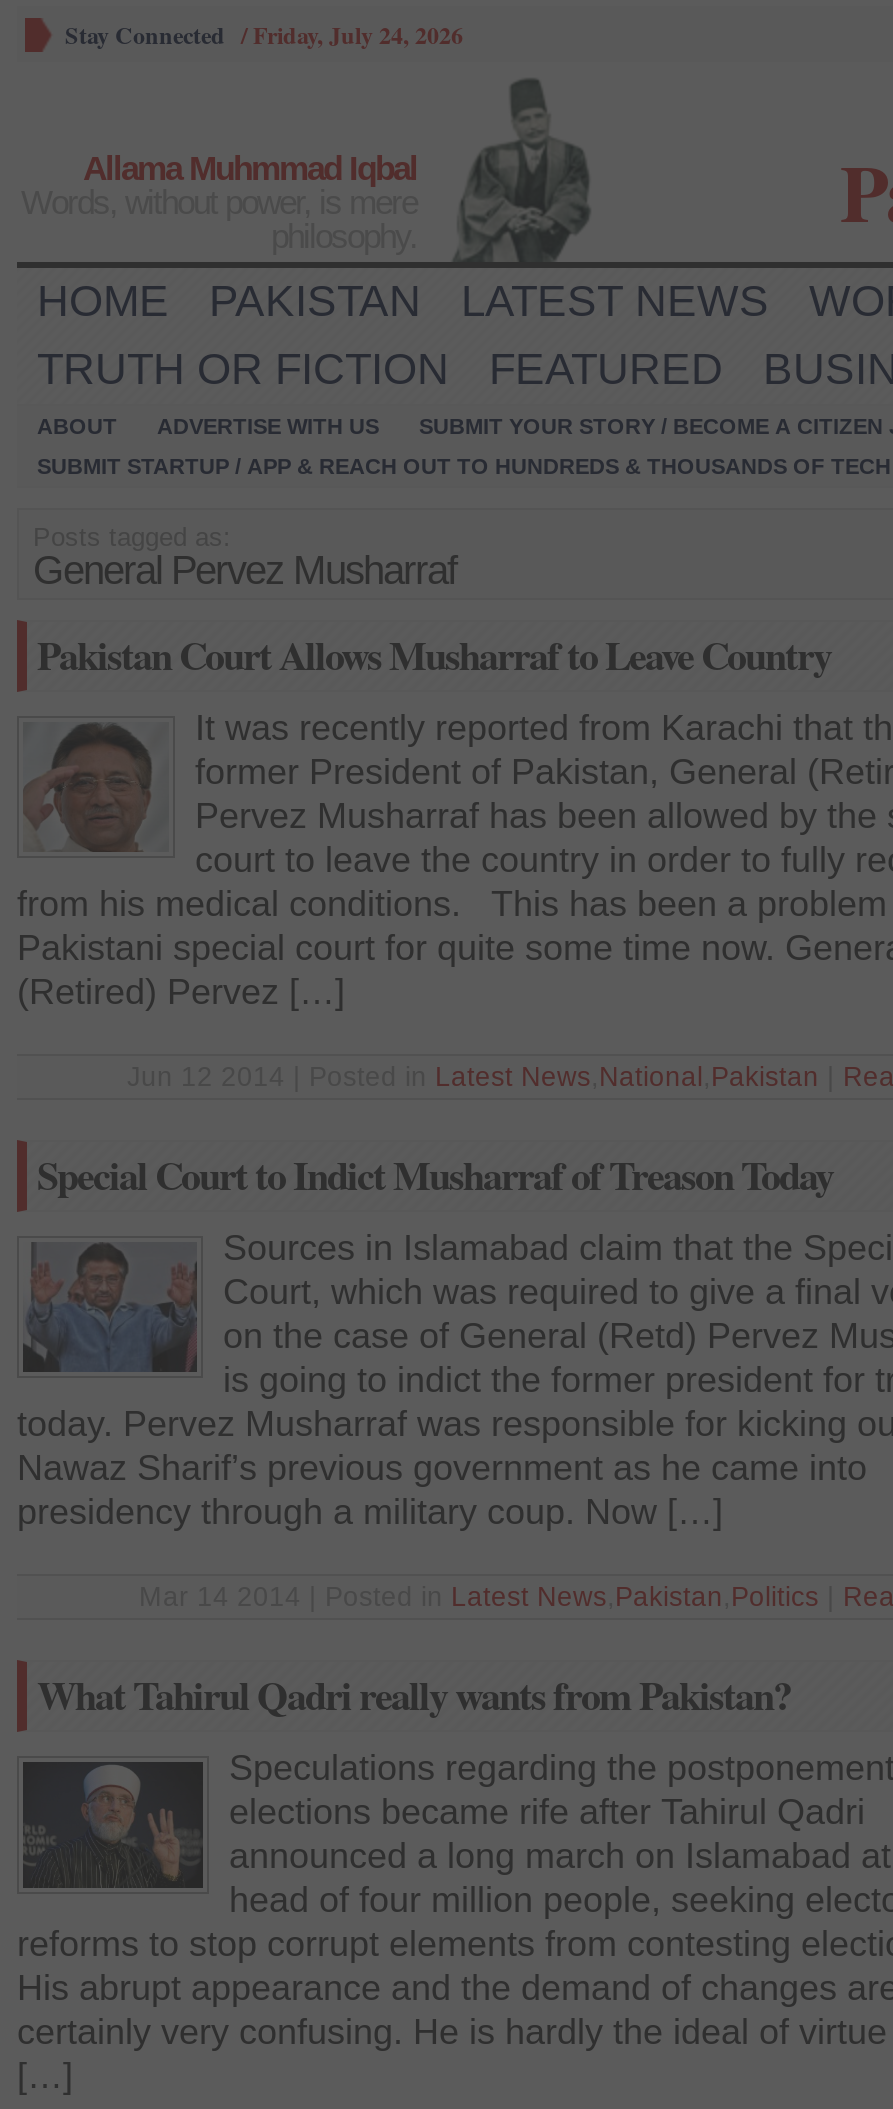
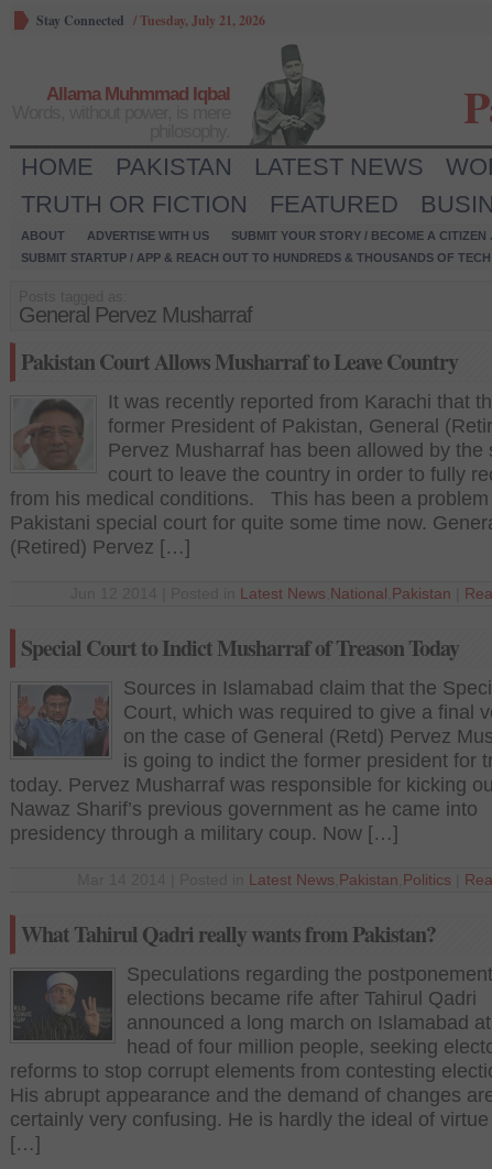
- Stay Connected / Friday, July 24, 2026
+ Stay Connected / Tuesday, July 21, 2026
